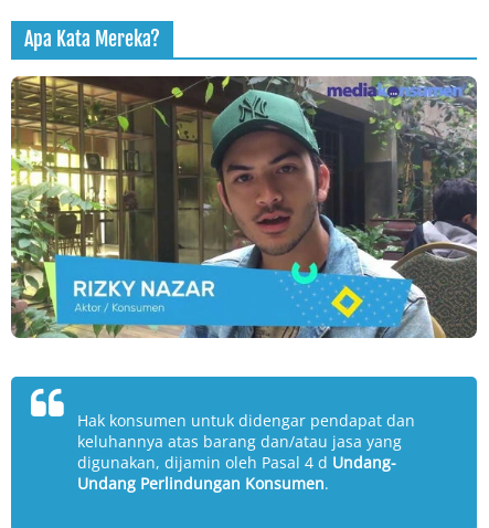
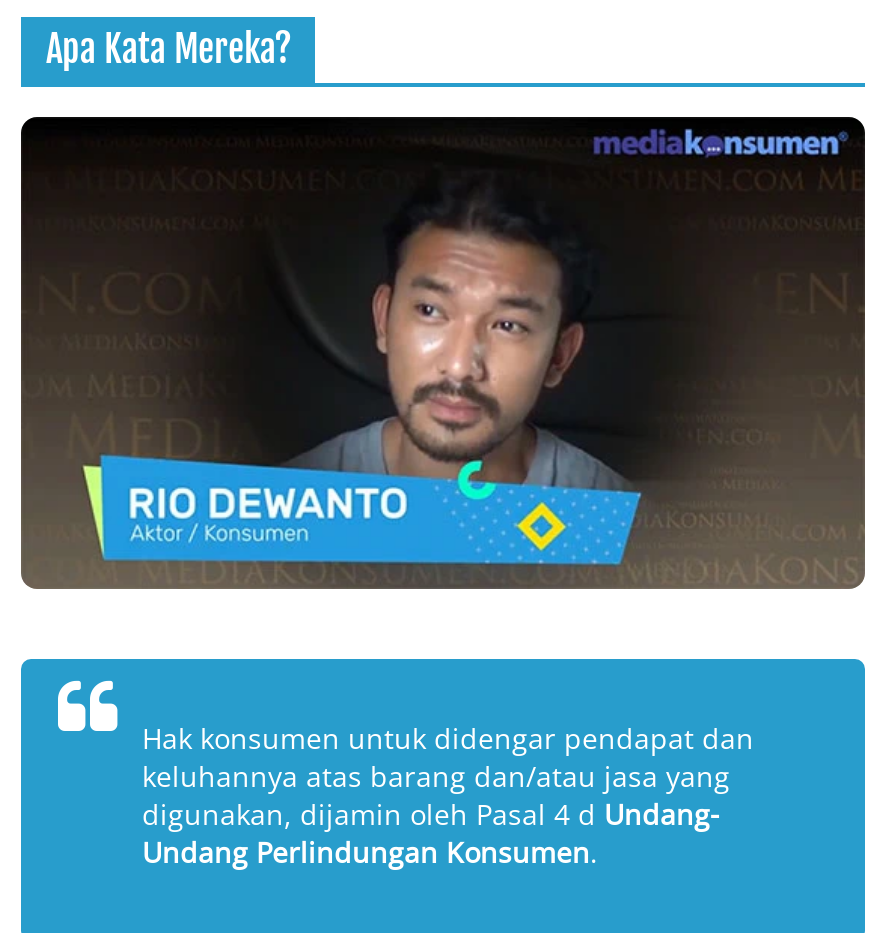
- [image]
+ [image]
